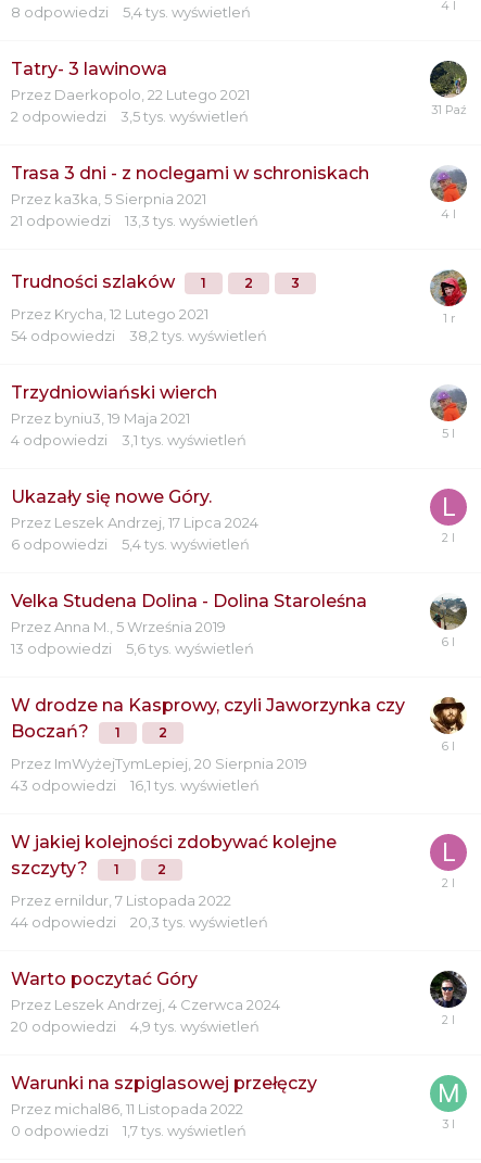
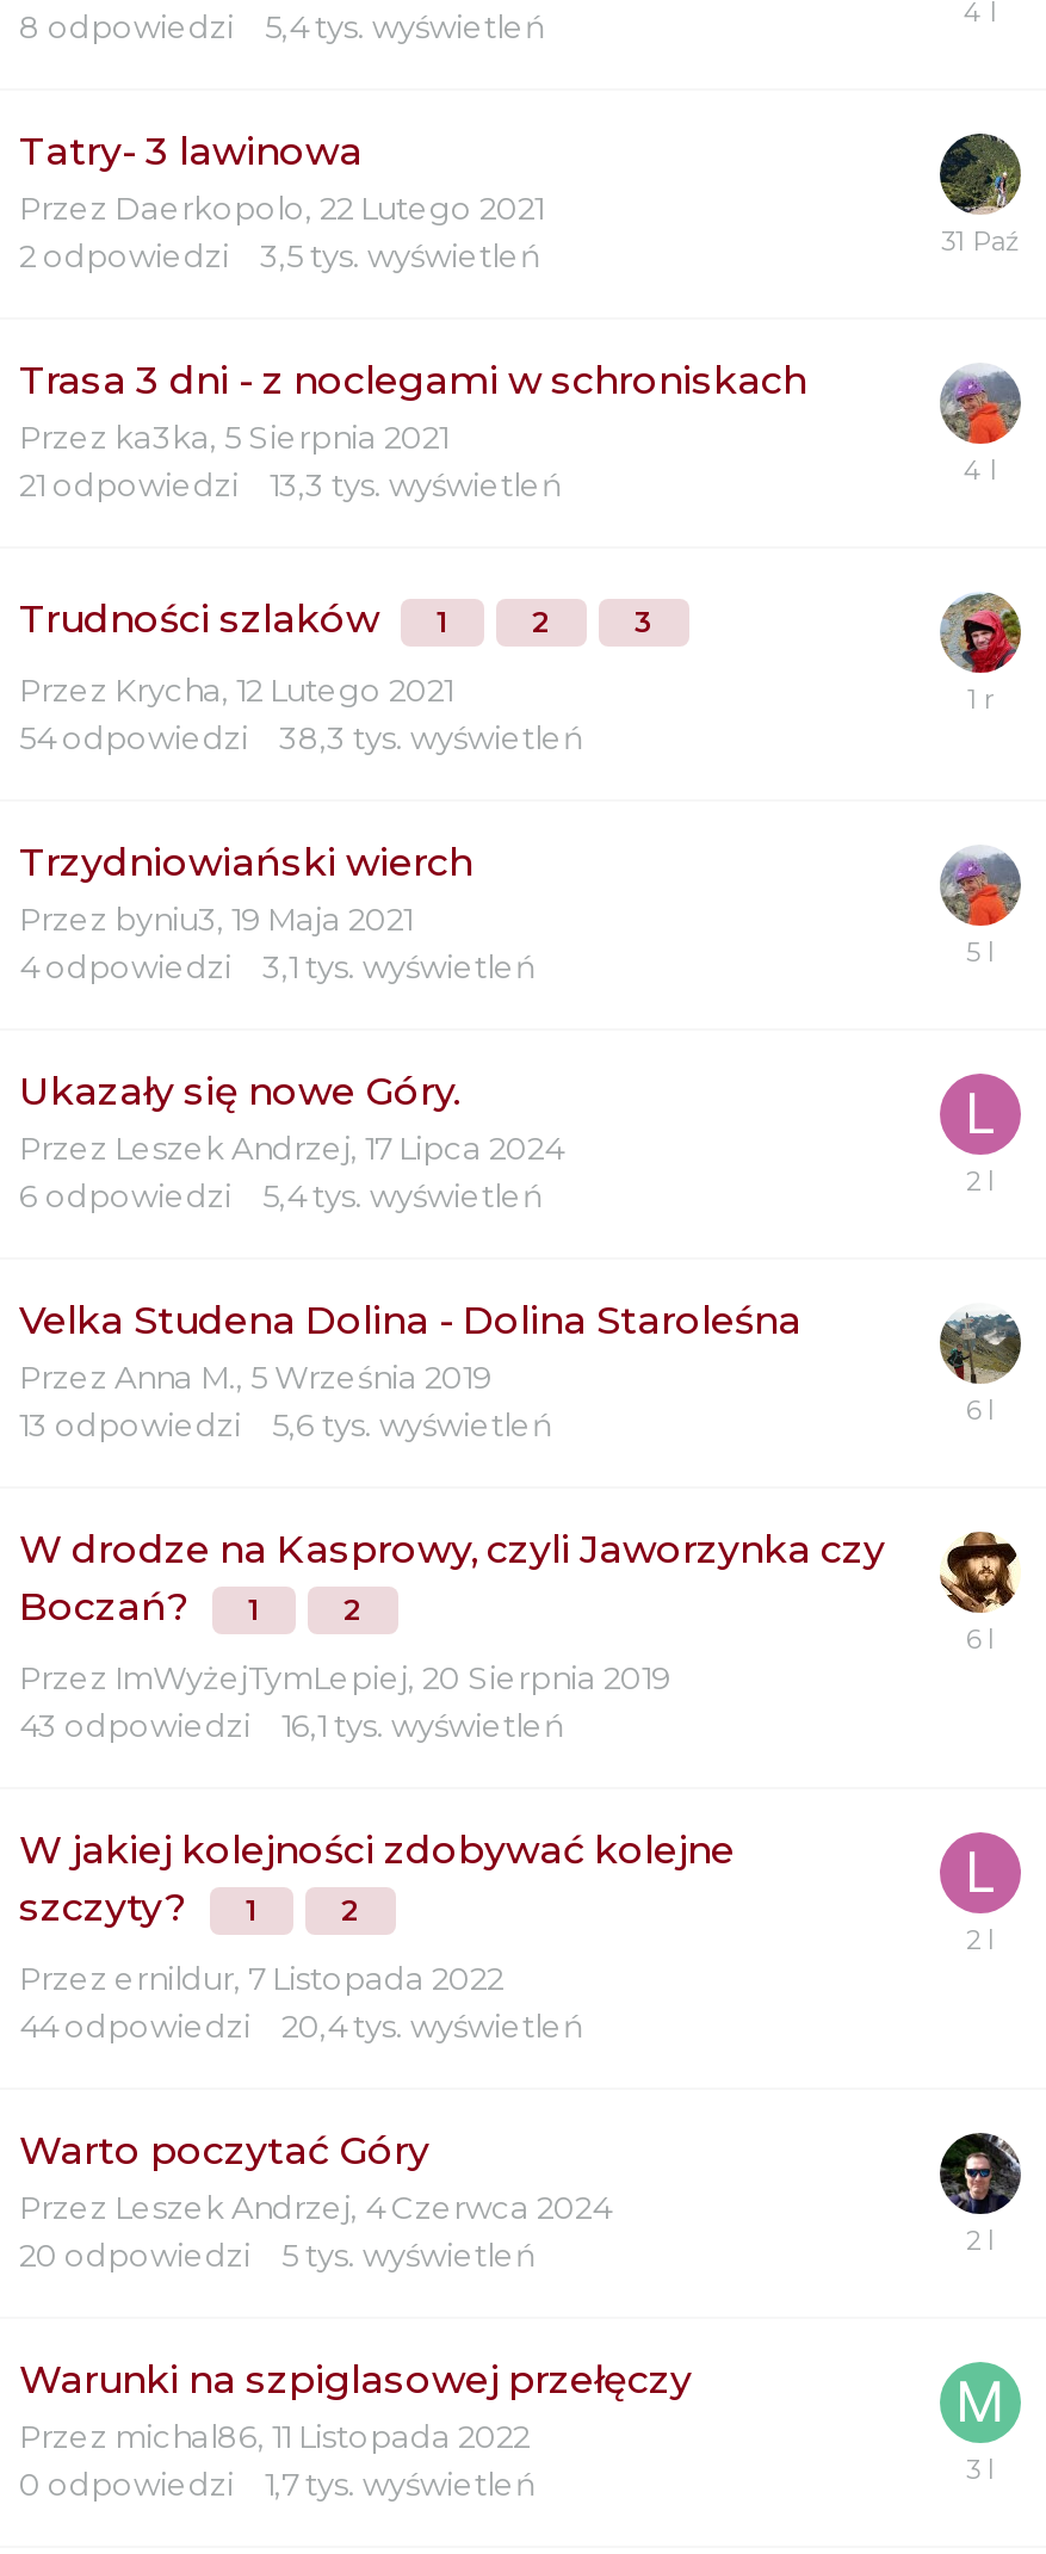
- 38,2 tys. wyświetleń
+ 38,3 tys. wyświetleń

- 20,3 tys. wyświetleń
+ 20,4 tys. wyświetleń

- 4,9 tys. wyświetleń
+ 5 tys. wyświetleń
